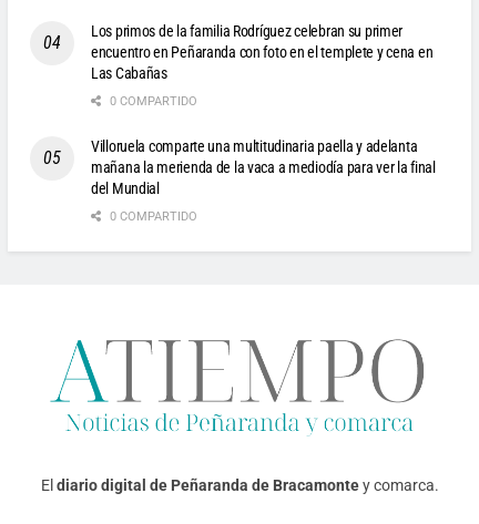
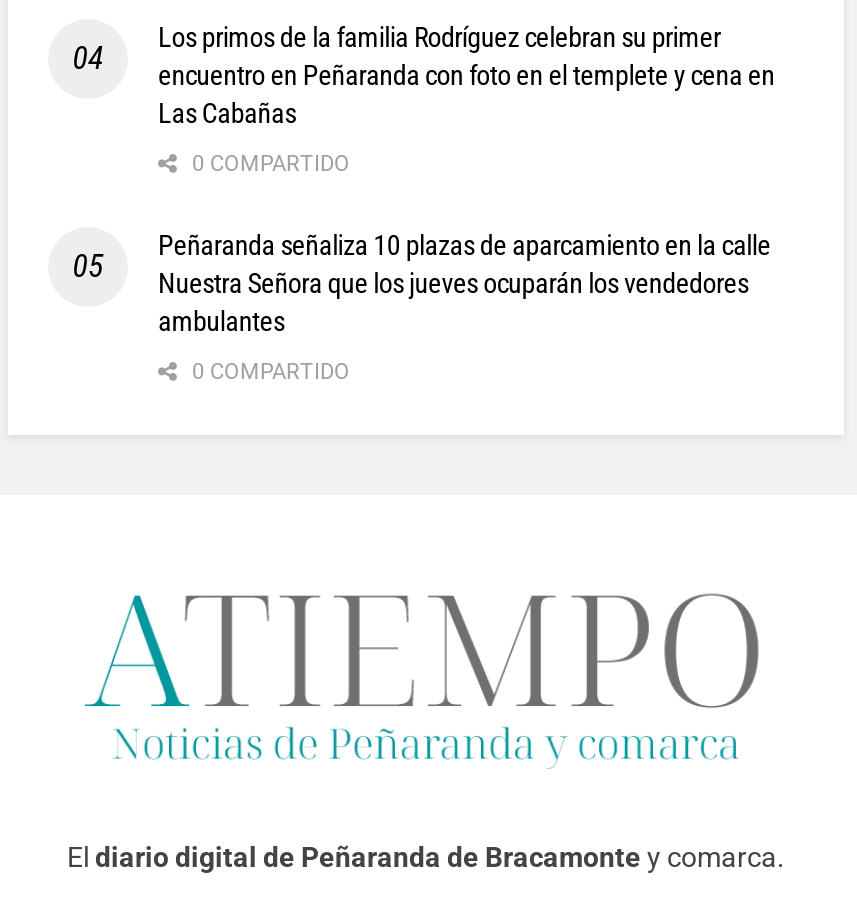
- Villoruela comparte una multitudinaria paella y adelanta
- mañana la merienda de la vaca a mediodía para ver la final
- del Mundial
+ Peñaranda señaliza 10 plazas de aparcamiento en la calle
+ Nuestra Señora que los jueves ocuparán los vendedores
+ ambulantes
